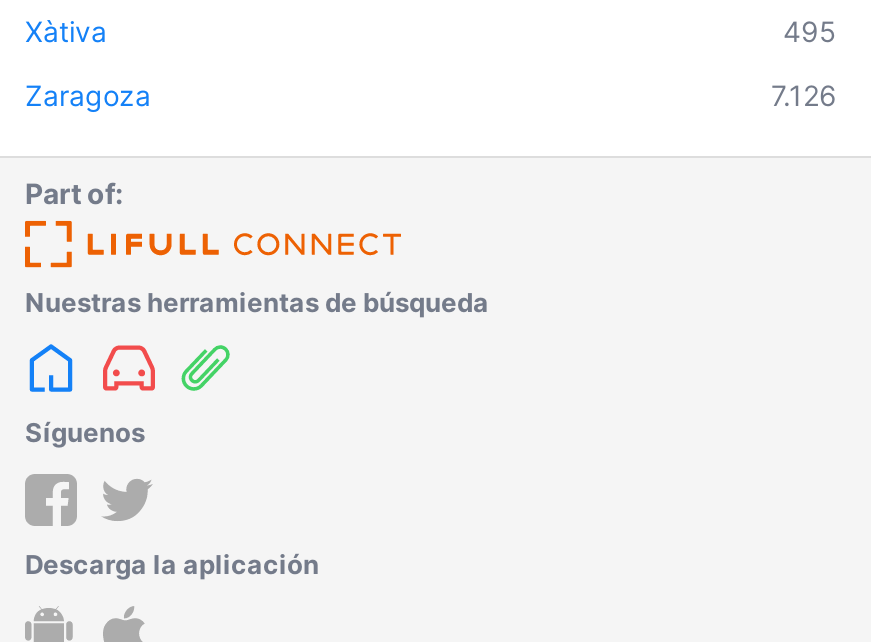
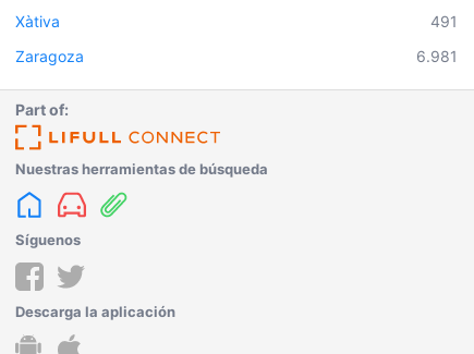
- 495
+ 491

- 7.126
+ 6.981
